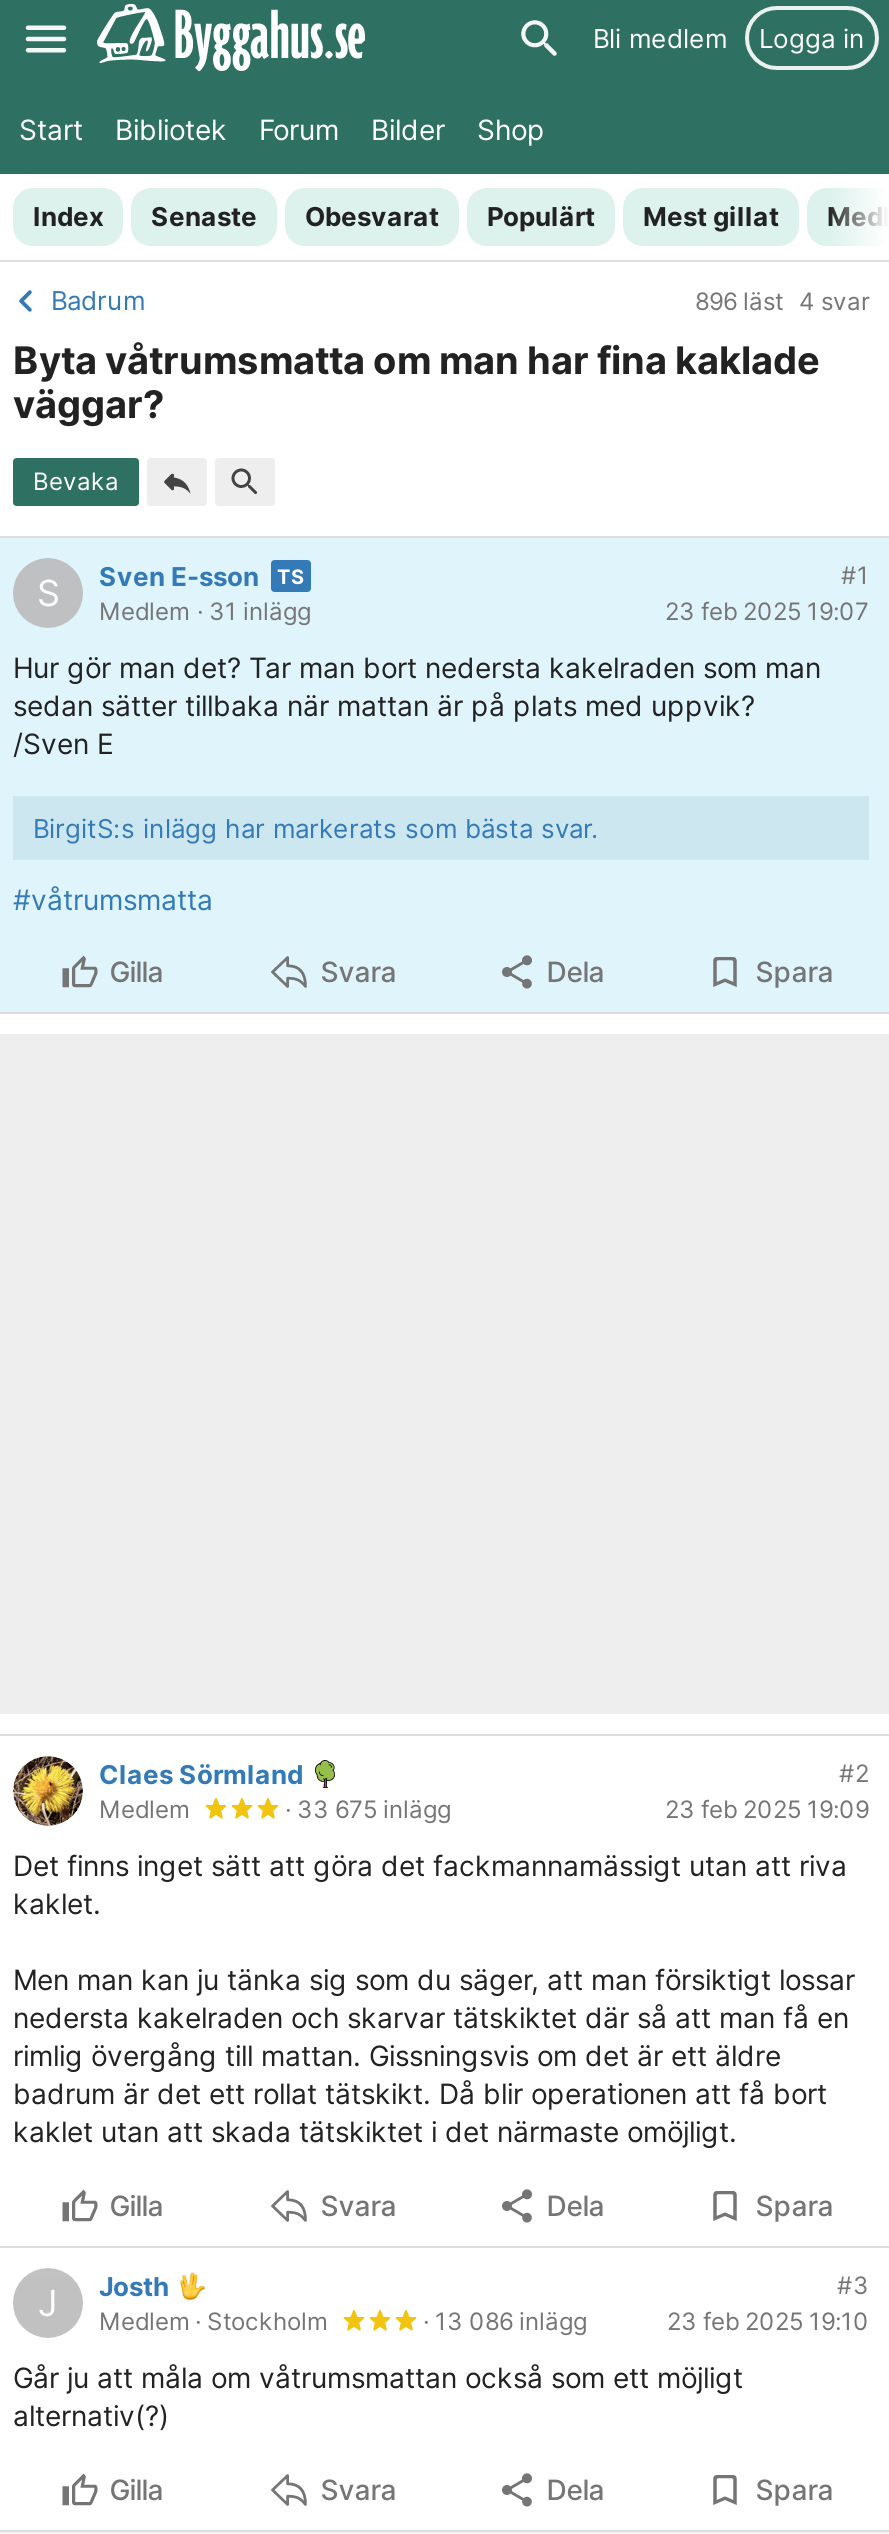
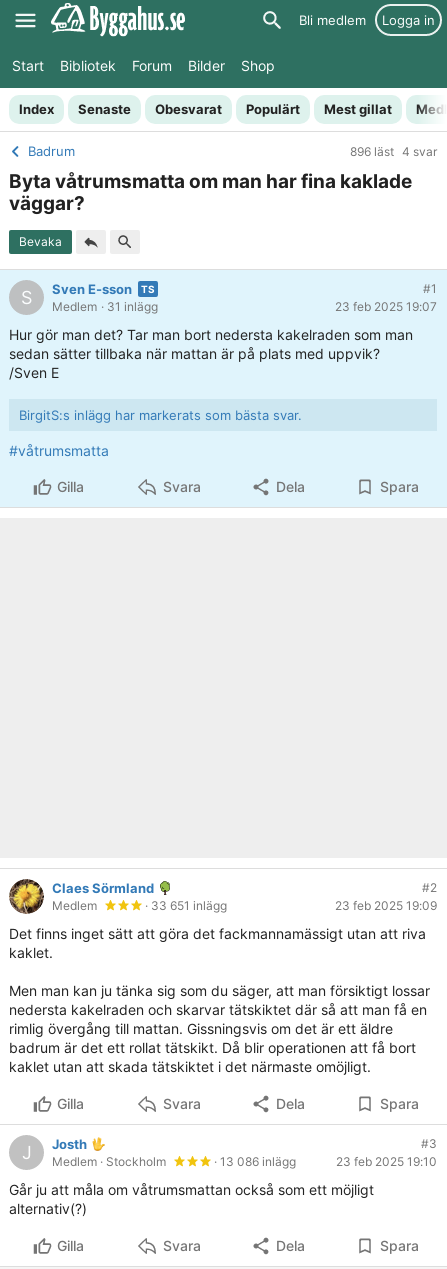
- · 33 675 inlägg
+ · 33 651 inlägg
